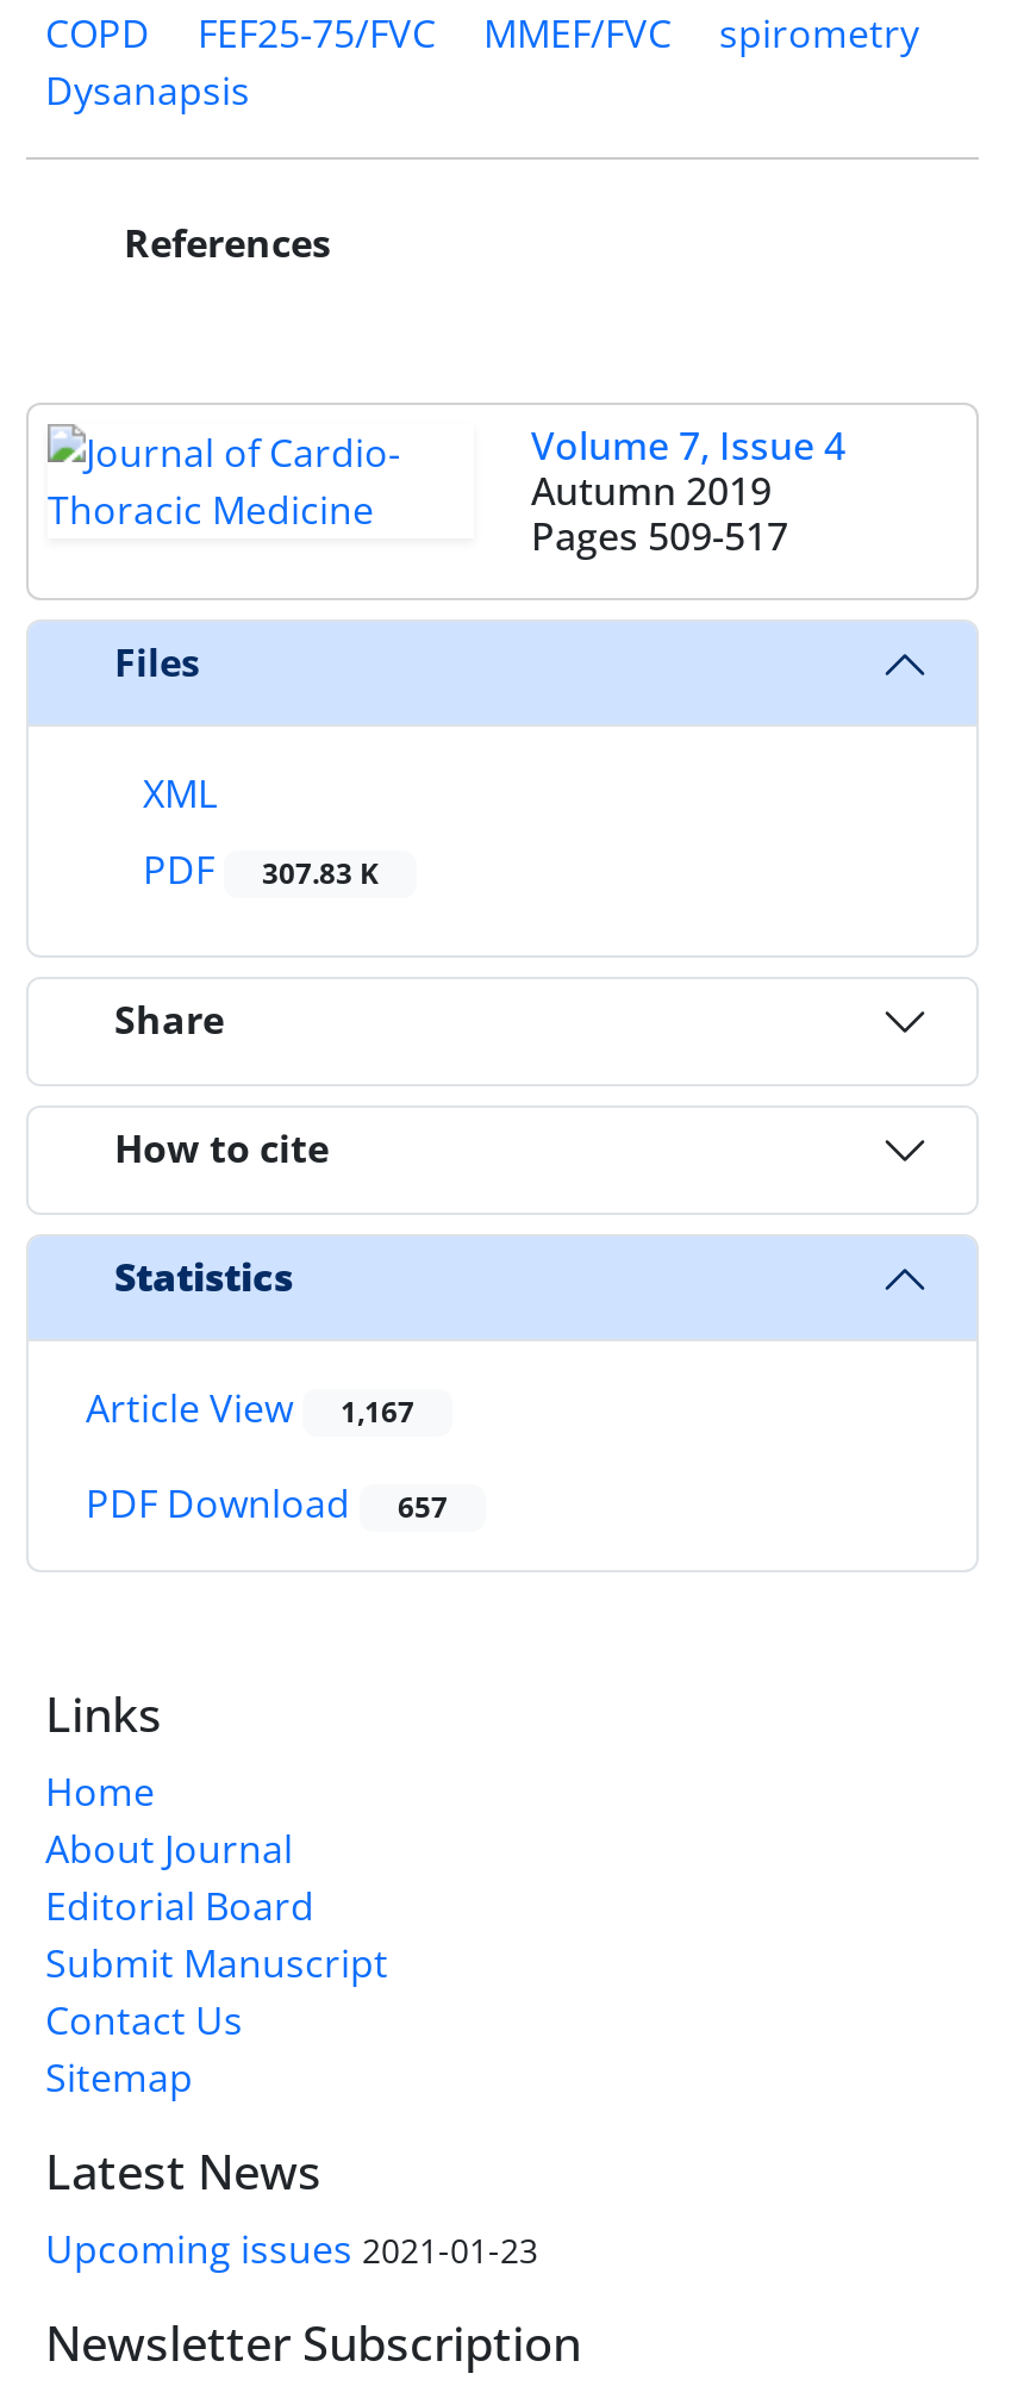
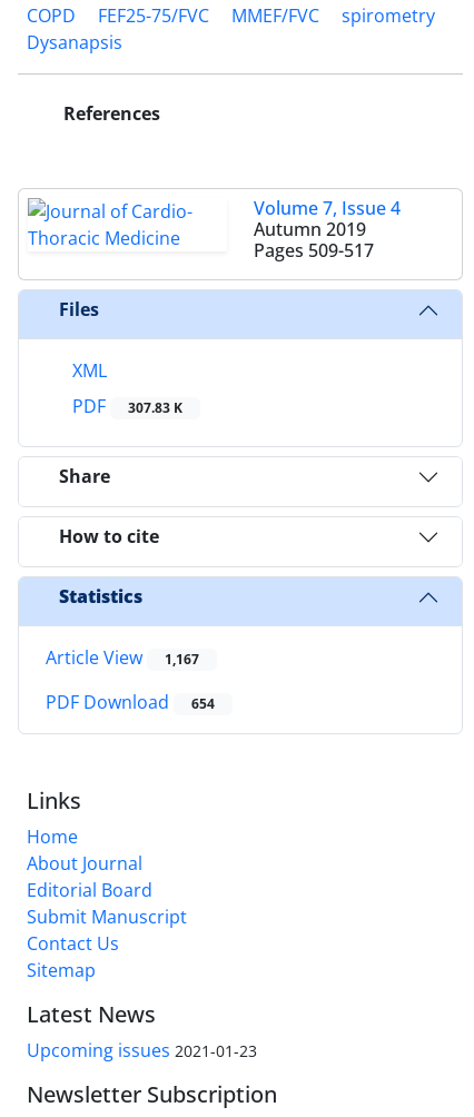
- PDF Download 657
+ PDF Download 654
